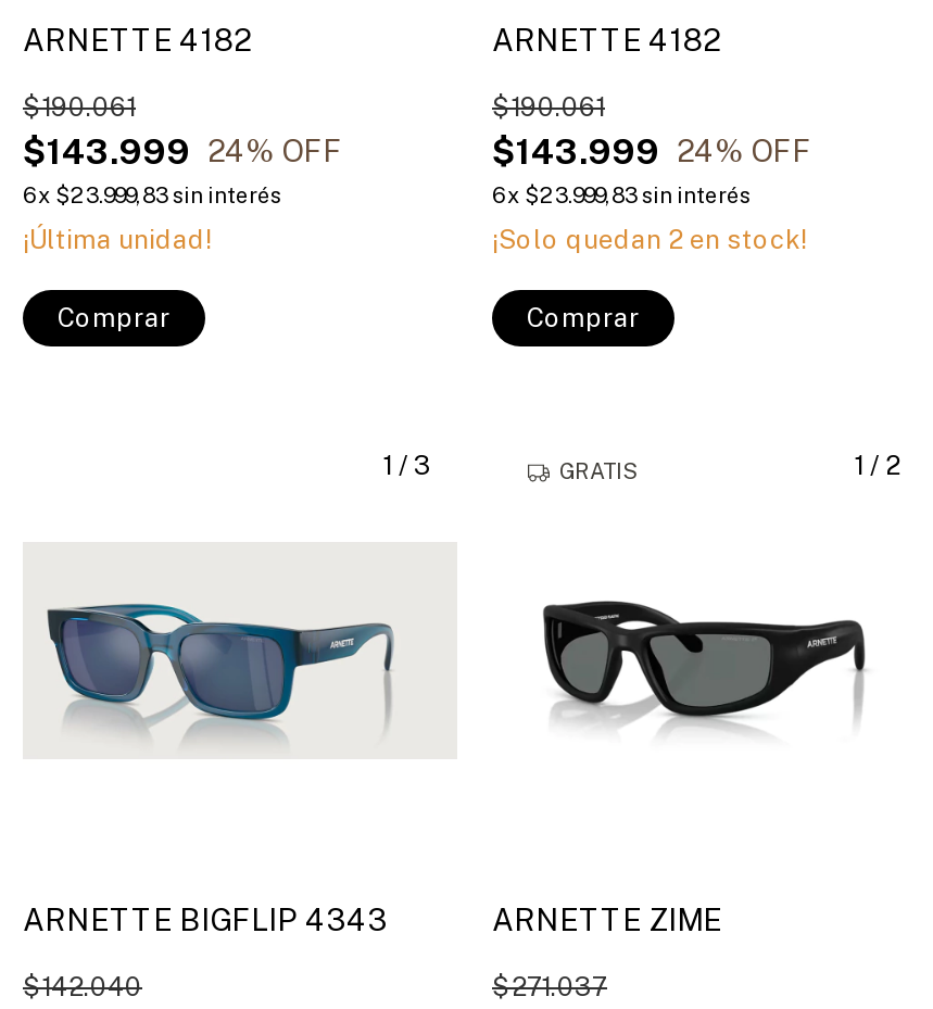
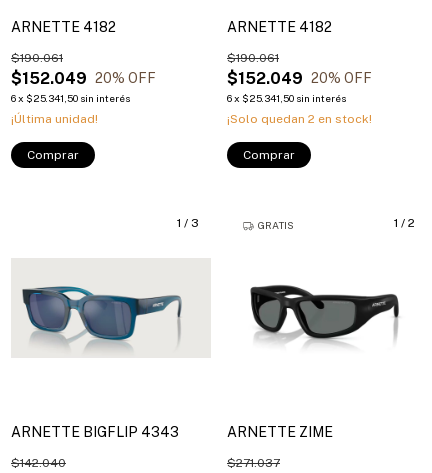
- $143.999
+ $152.049

- 24% OFF
+ 20% OFF

- $143.999
+ $152.049

- 24% OFF
+ 20% OFF

- 6 x $23.999,83 sin interés
+ 6 x $25.341,50 sin interés

- 6 x $23.999,83 sin interés
+ 6 x $25.341,50 sin interés
